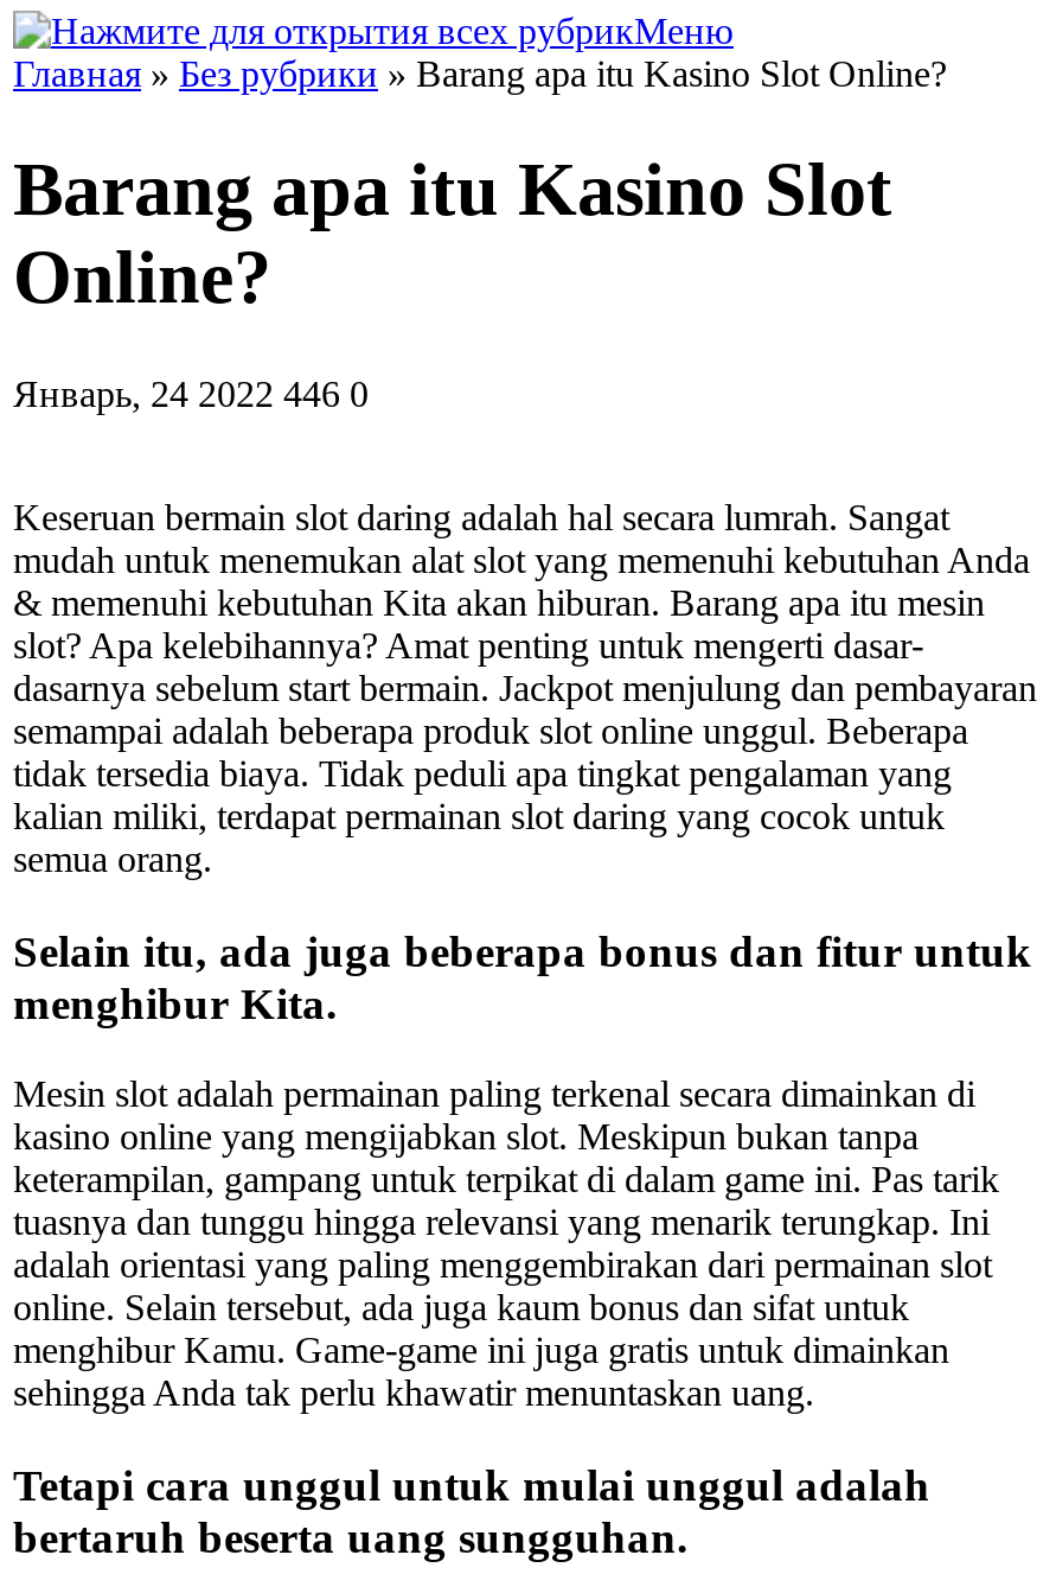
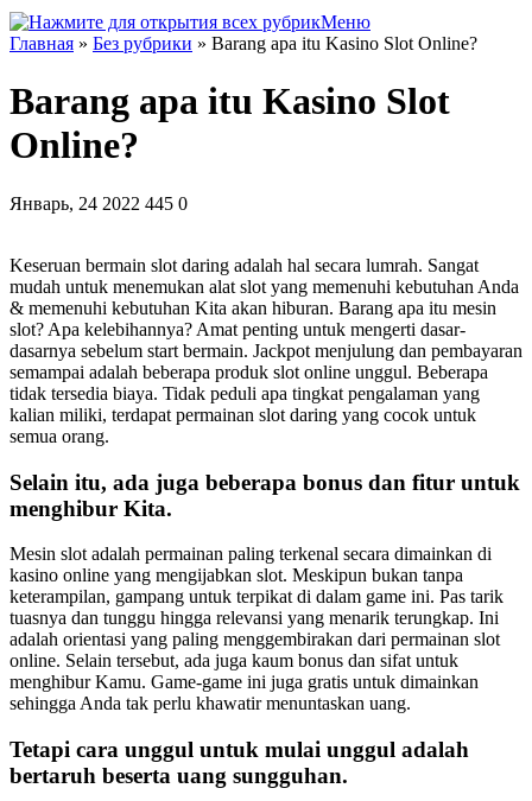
- Январь, 24 2022 446 0
+ Январь, 24 2022 445 0
